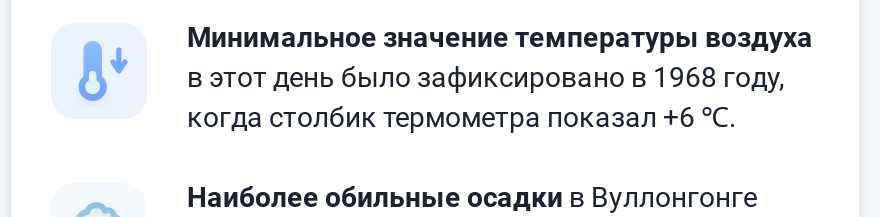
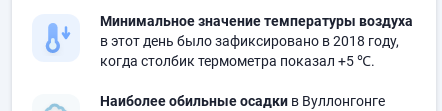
- в этот день было зафиксировано в 1968 году,
+ в этот день было зафиксировано в 2018 году,

- когда столбик термометра показал +6 ℃.
+ когда столбик термометра показал +5 ℃.
